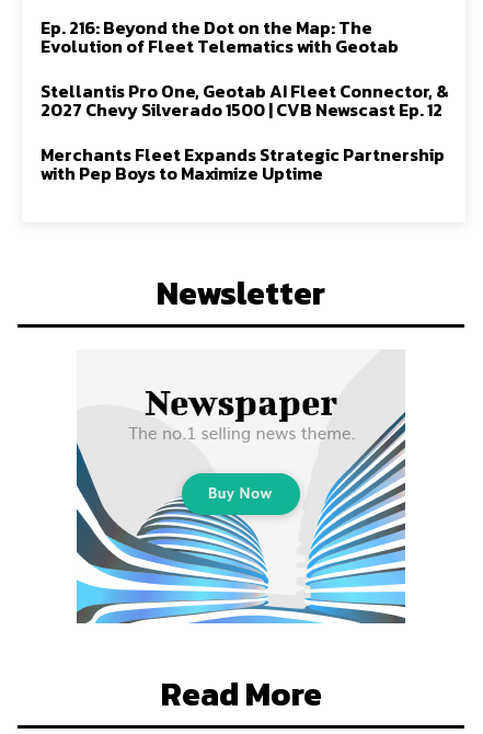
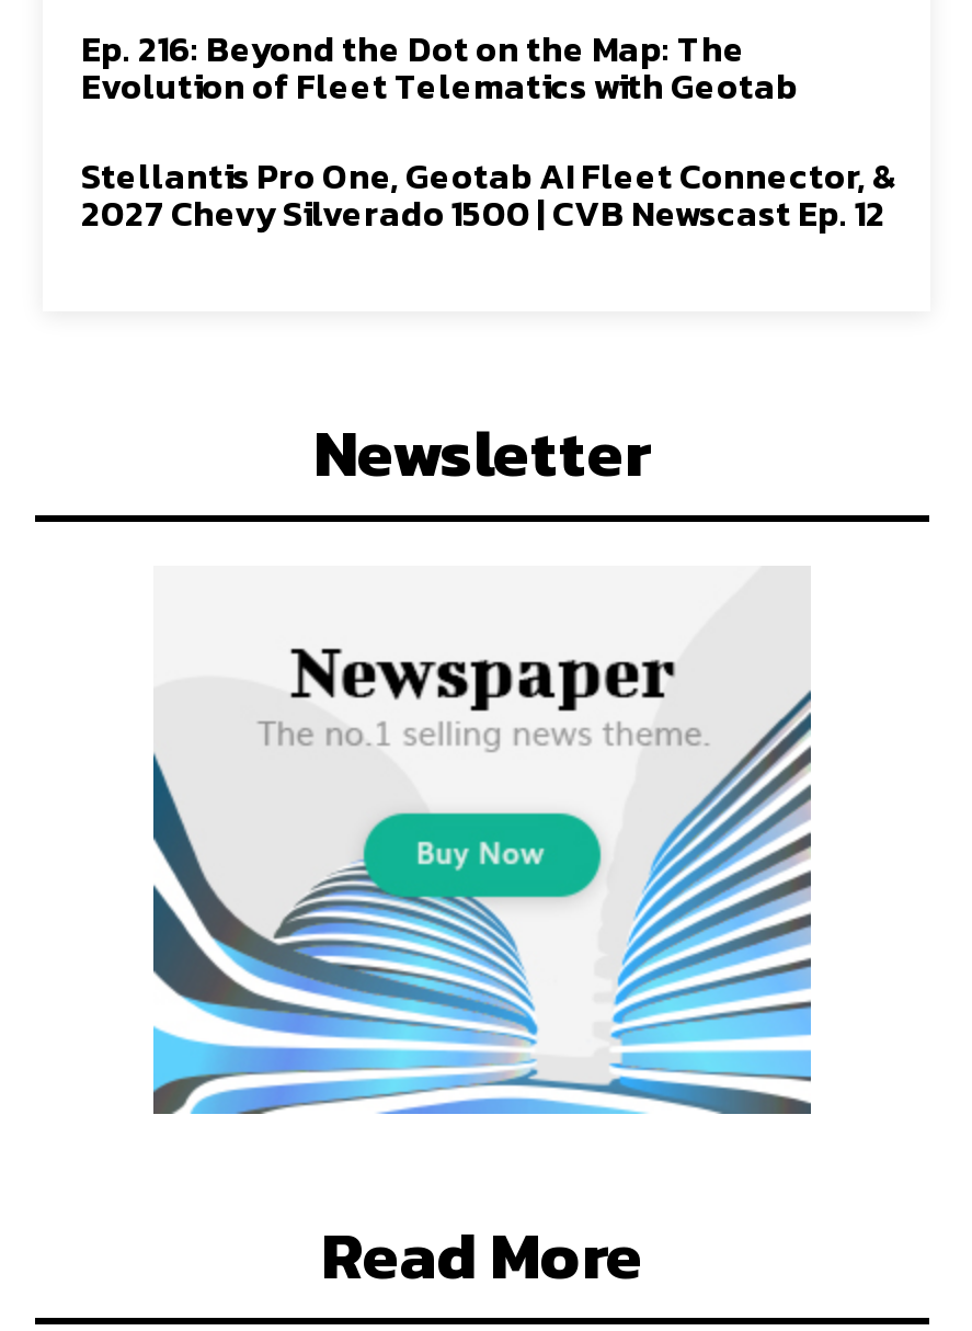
- Merchants Fleet Expands Strategic Partnership
- with Pep Boys to Maximize Uptime
